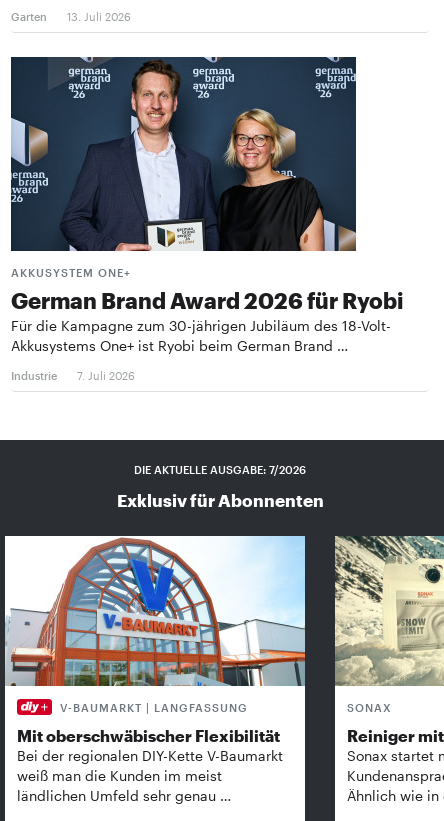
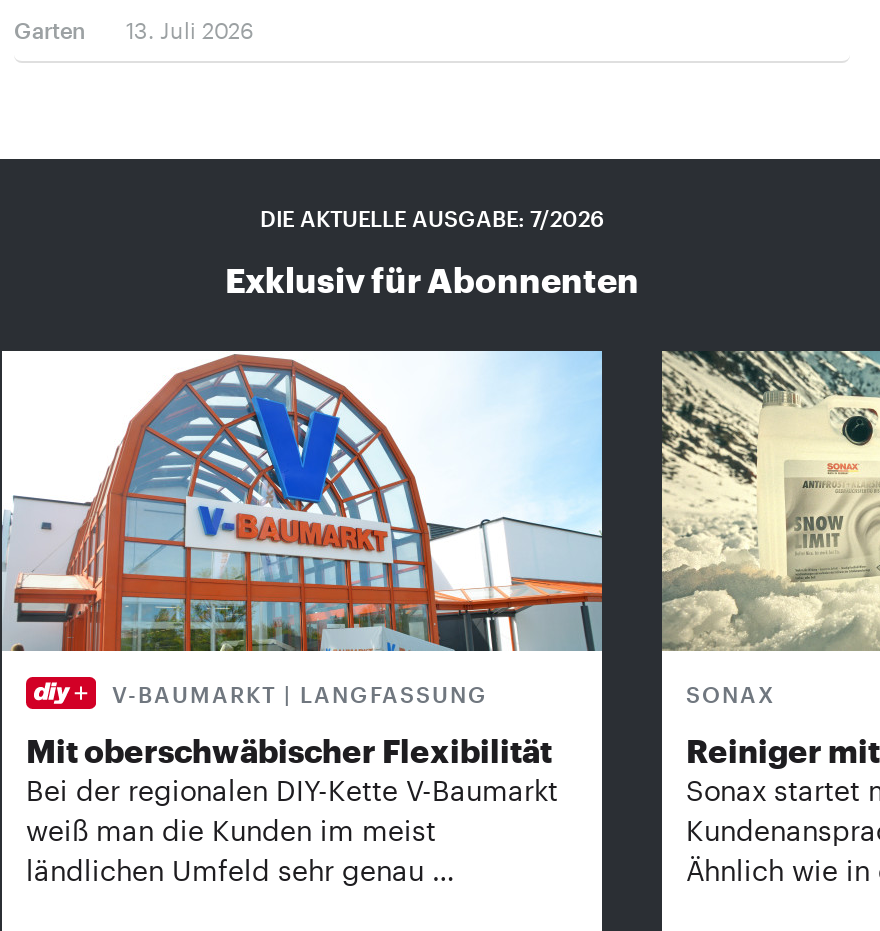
- [image]
- AKKUSYSTEM ONE+
- German Brand Award 2026 für Ryobi
- Für die Kampagne zum 30-jährigen Jubiläum des 18-Volt-
- Akkusystems One+ ist Ryobi beim German Brand …
- Industrie
- 7. Juli 2026
